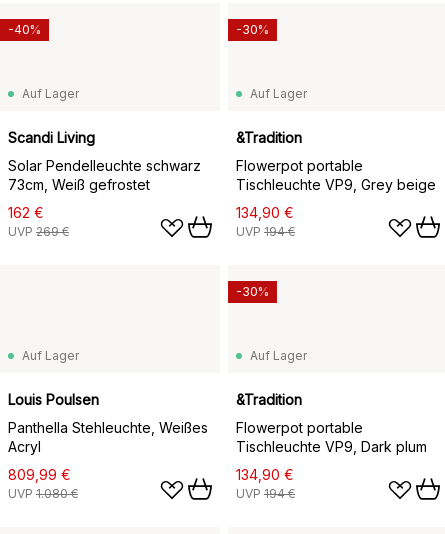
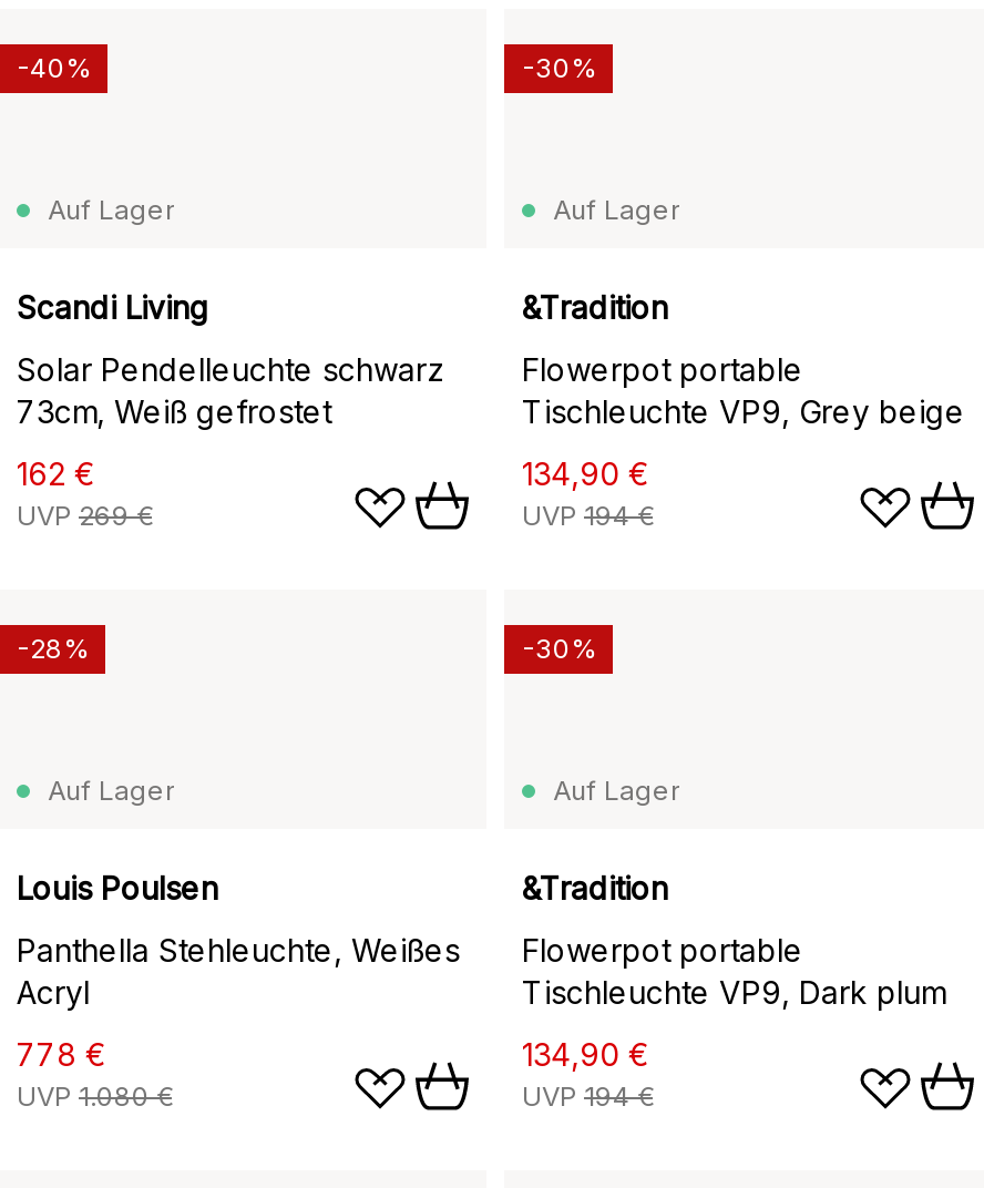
+ -28%

- 809,99 €
+ 778 €
